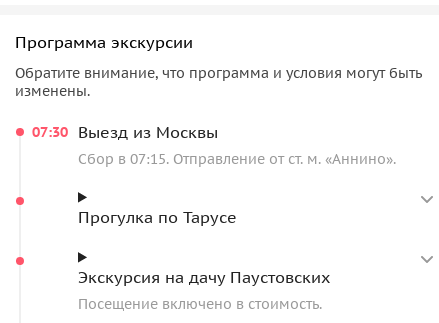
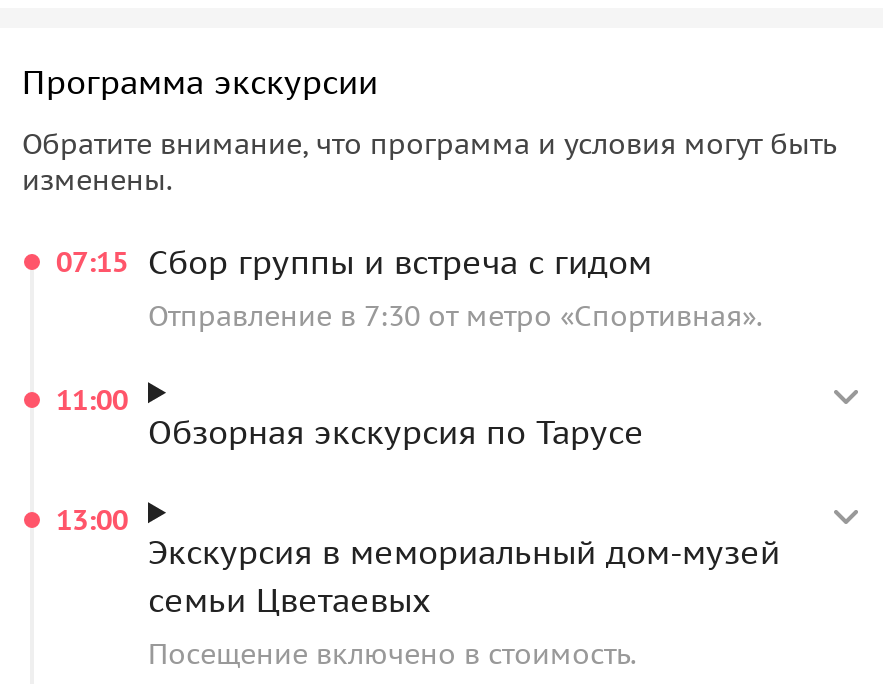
- 07:30 Выезд из Москвы
- Сбор в 07:15. Отправление от ст. м. «Аннино».
+ 07:15 Сбор группы и встреча с гидом
+ Отправление в 7:30 от метро «Спортивная».

- Прогулка по Тарусе
+ 11:00
+ Обзорная экскурсия по Тарусе

- Экскурсия на дачу Паустовских
+ 13:00
+ Экскурсия в мемориальный дом-музей
+ семьи Цветаевых
